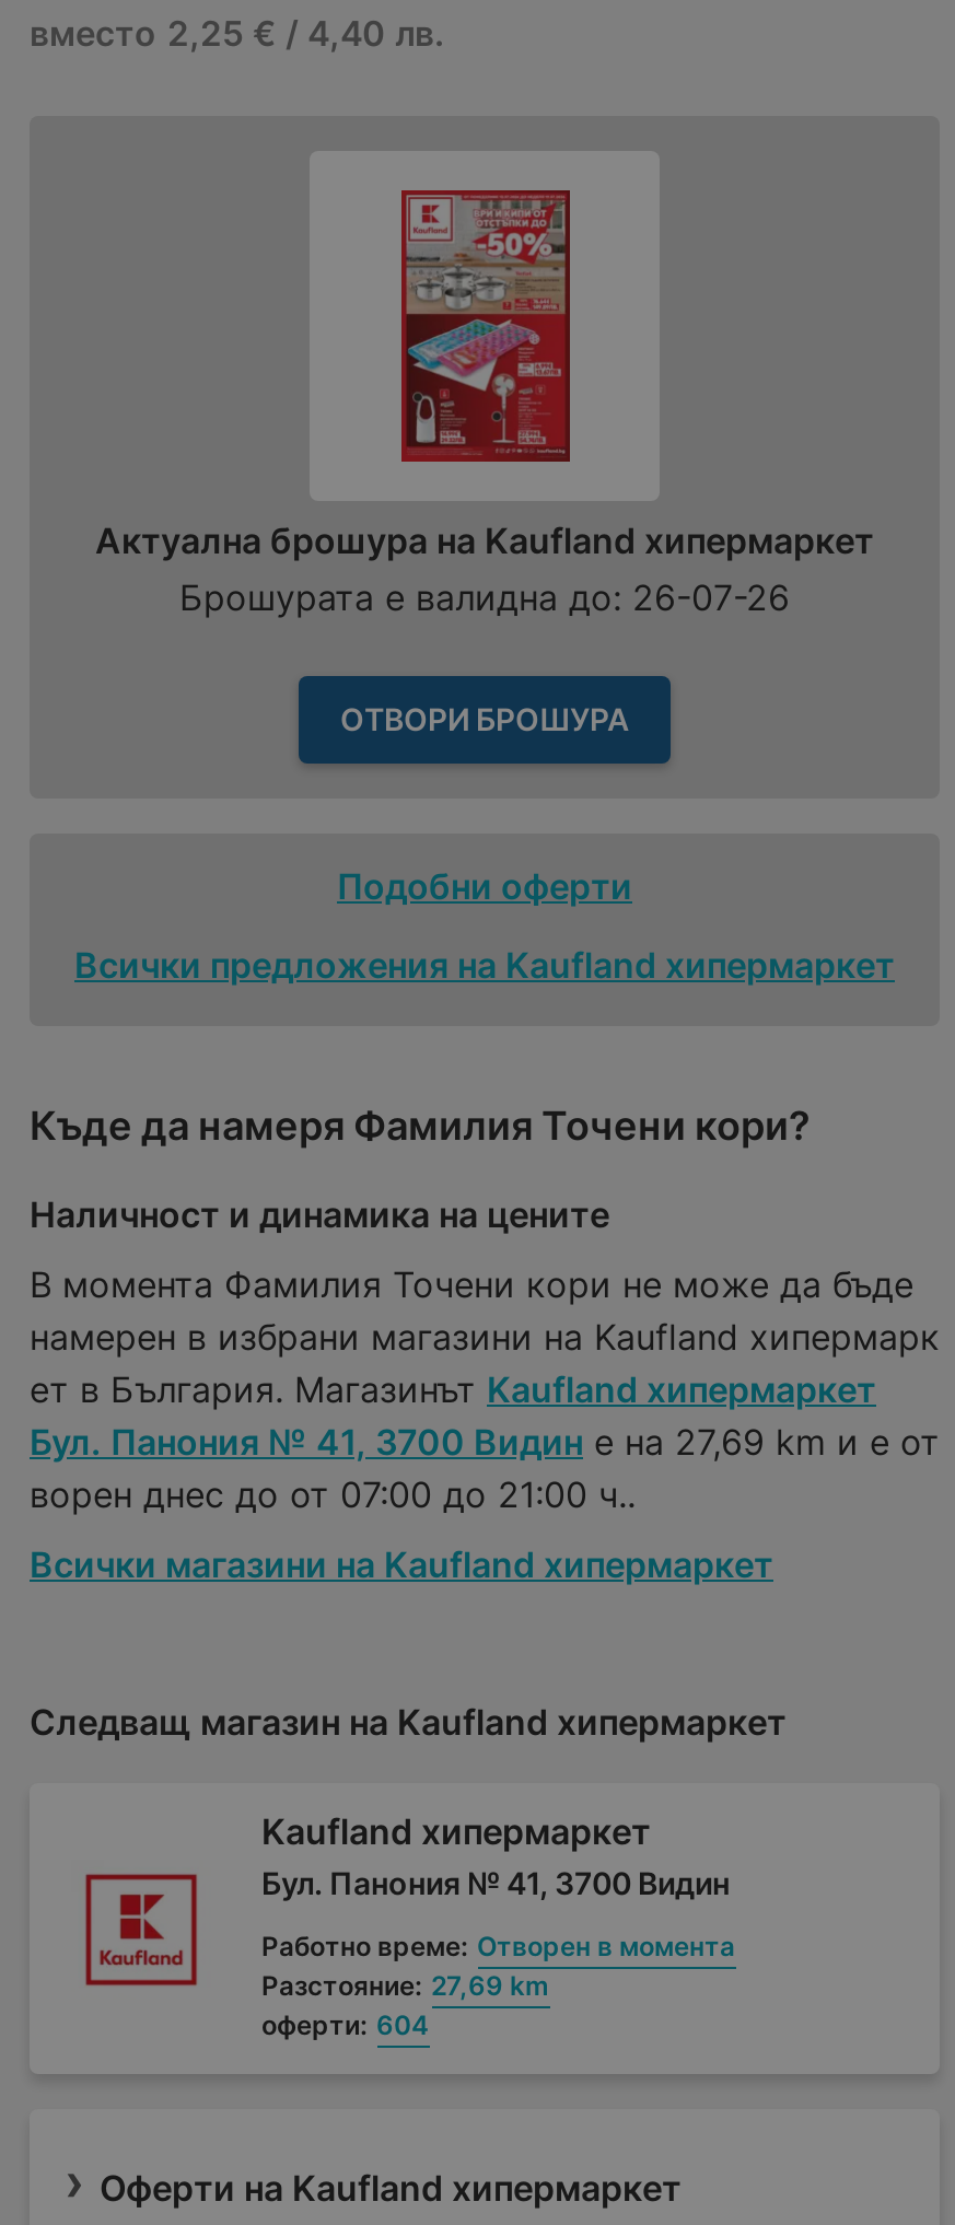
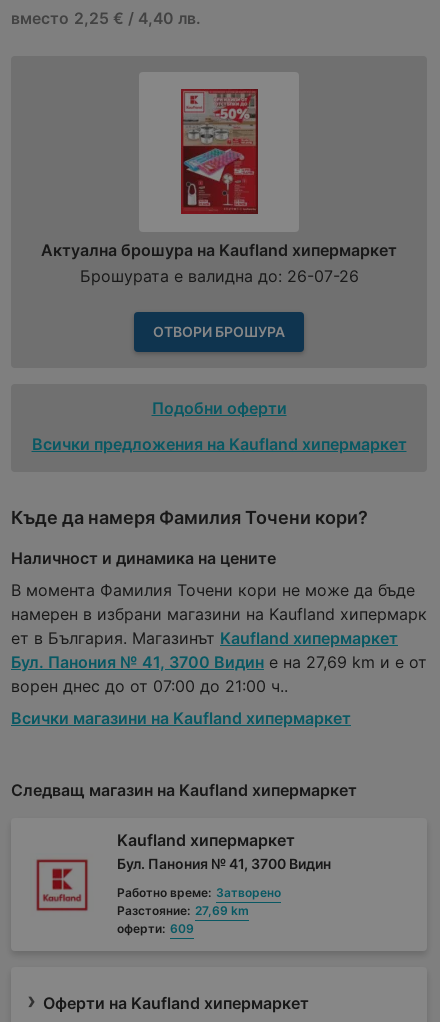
- Работно време: Отворен в момента
+ Работно време: Затворено

- оферти: 604
+ оферти: 609
